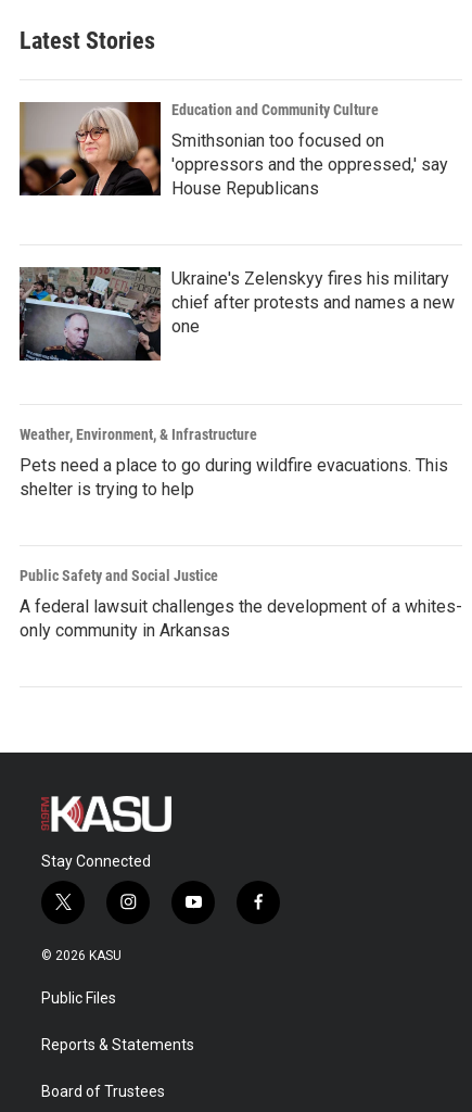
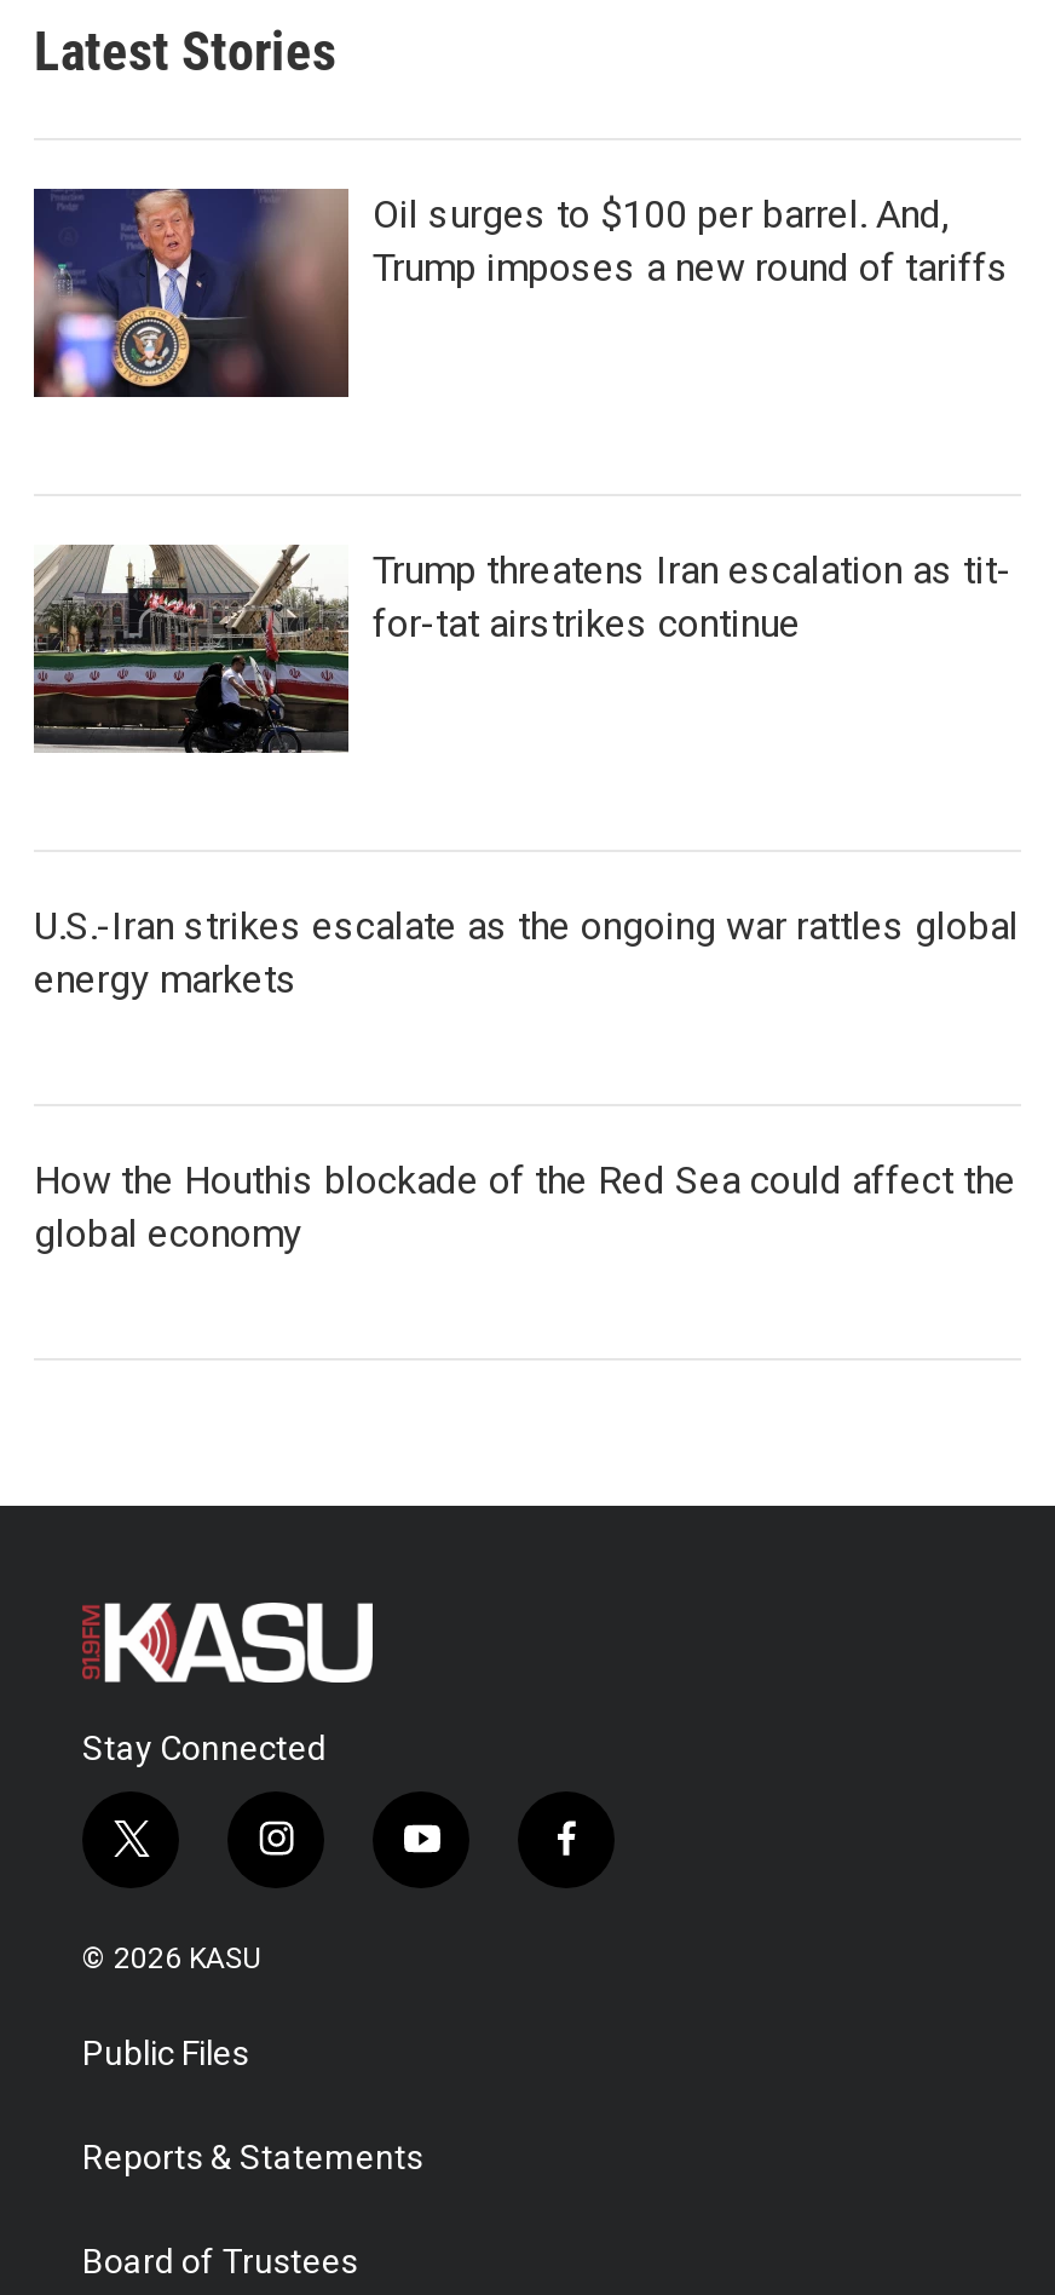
- [image]
- Education and Community Culture
- Smithsonian too focused on
- 'oppressors and the oppressed,' say
- House Republicans
+ [image]
+ Oil surges to $100 per barrel. And,
+ Trump imposes a new round of tariffs

- [image]
- Ukraine's Zelenskyy fires his military
- chief after protests and names a new
- one
+ [image]
+ Trump threatens Iran escalation as tit-
+ for-tat airstrikes continue

- Weather, Environment, & Infrastructure
- Pets need a place to go during wildfire evacuations. This
- shelter is trying to help
+ U.S.-Iran strikes escalate as the ongoing war rattles global
+ energy markets

- Public Safety and Social Justice
- A federal lawsuit challenges the development of a whites-
- only community in Arkansas
+ How the Houthis blockade of the Red Sea could affect the
+ global economy
